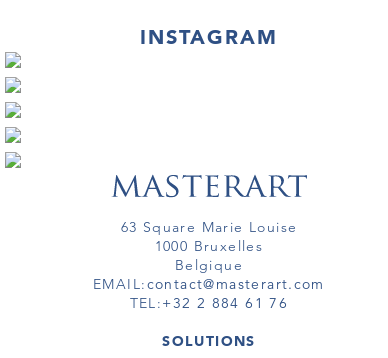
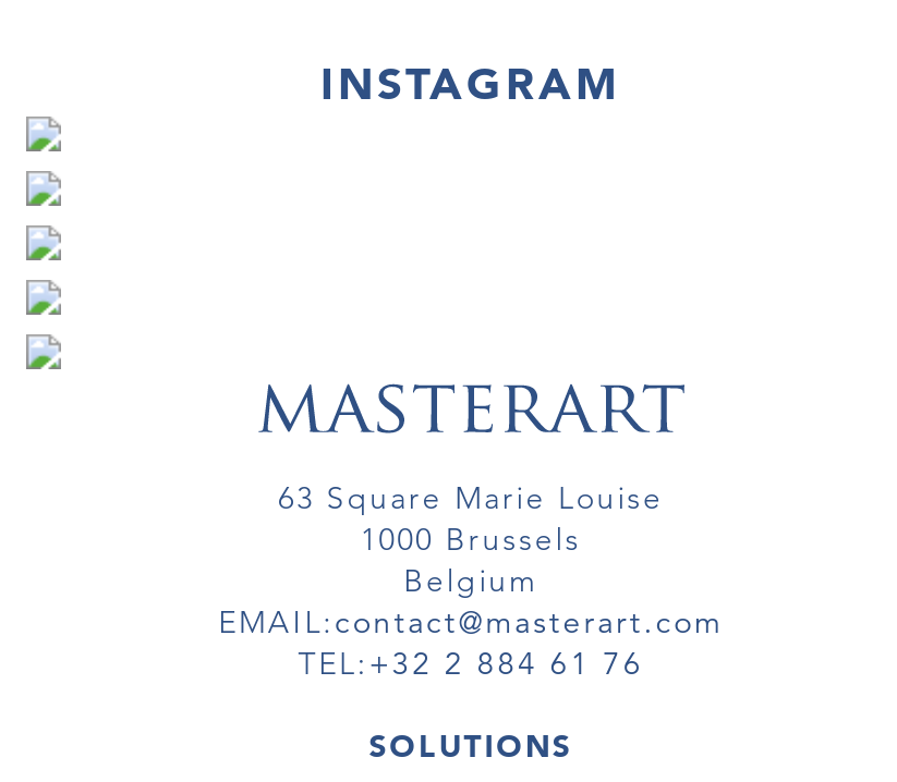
- 1000 Bruxelles
- Belgique
+ 1000 Brussels
+ Belgium
